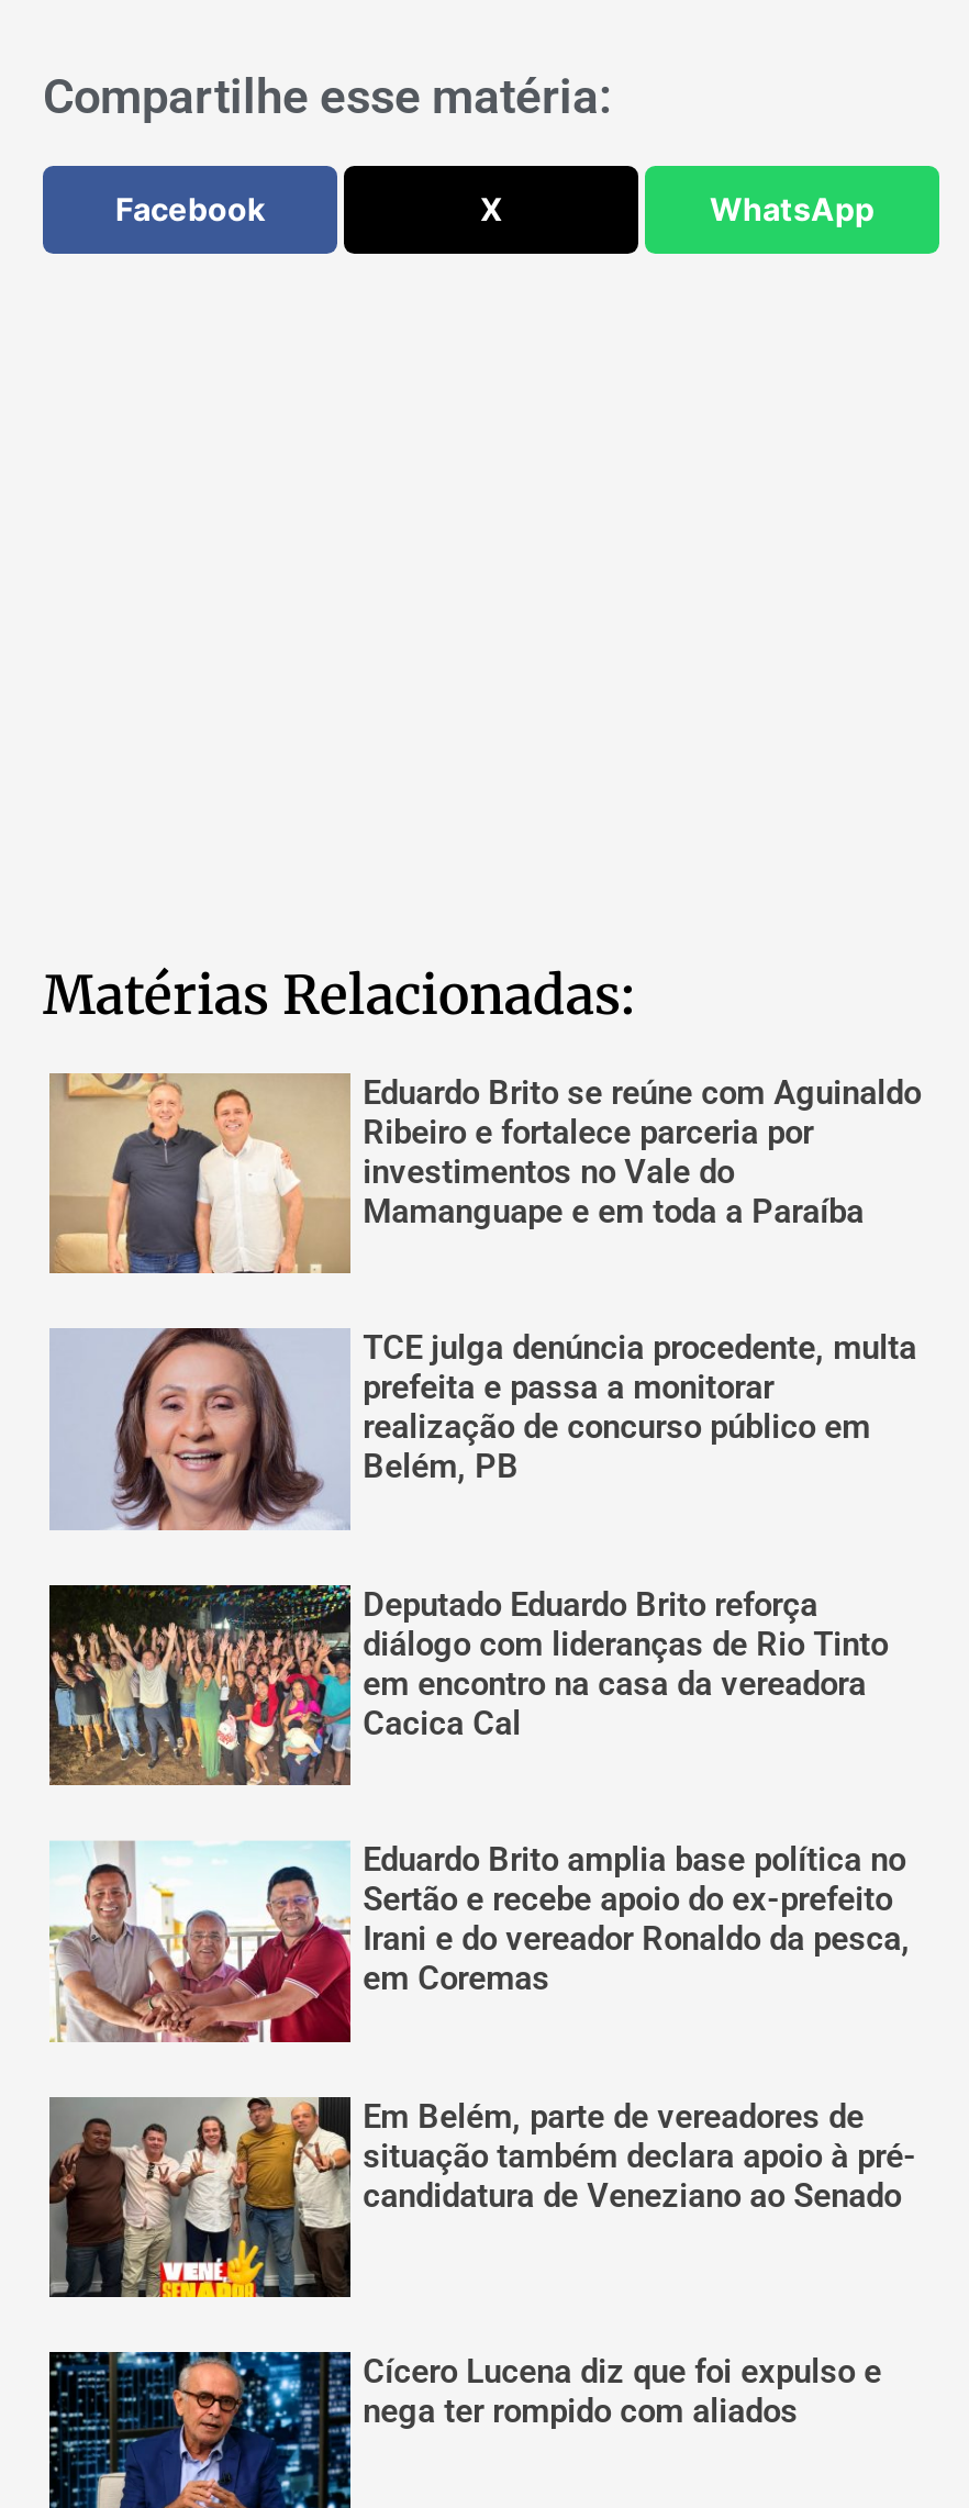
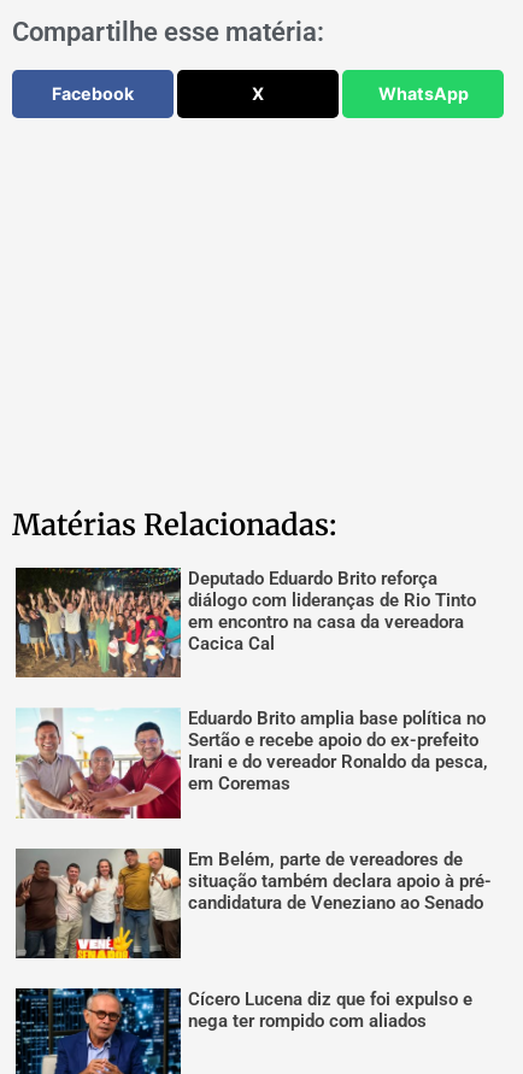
- [image]
- Eduardo Brito se reúne com Aguinaldo
- Ribeiro e fortalece parceria por
- investimentos no Vale do
- Mamanguape e em toda a Paraíba
- TCE julga denúncia procedente, multa
- prefeita e passa a monitorar
- realização de concurso público em
- Belém, PB

- [image]
